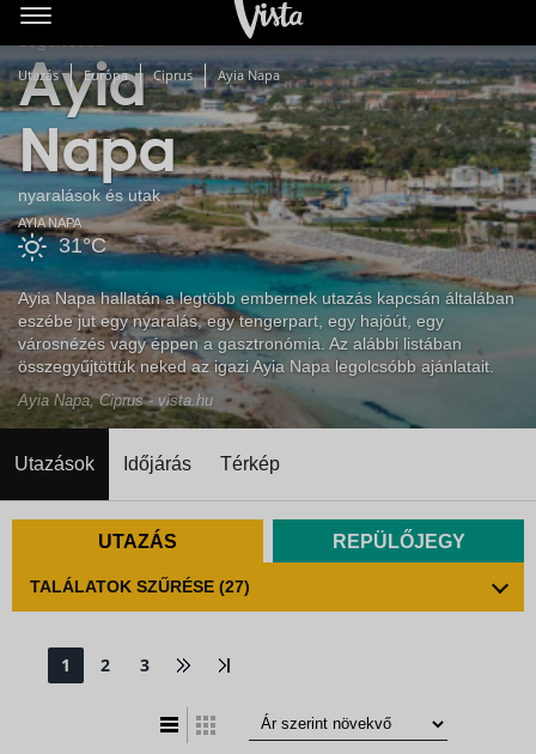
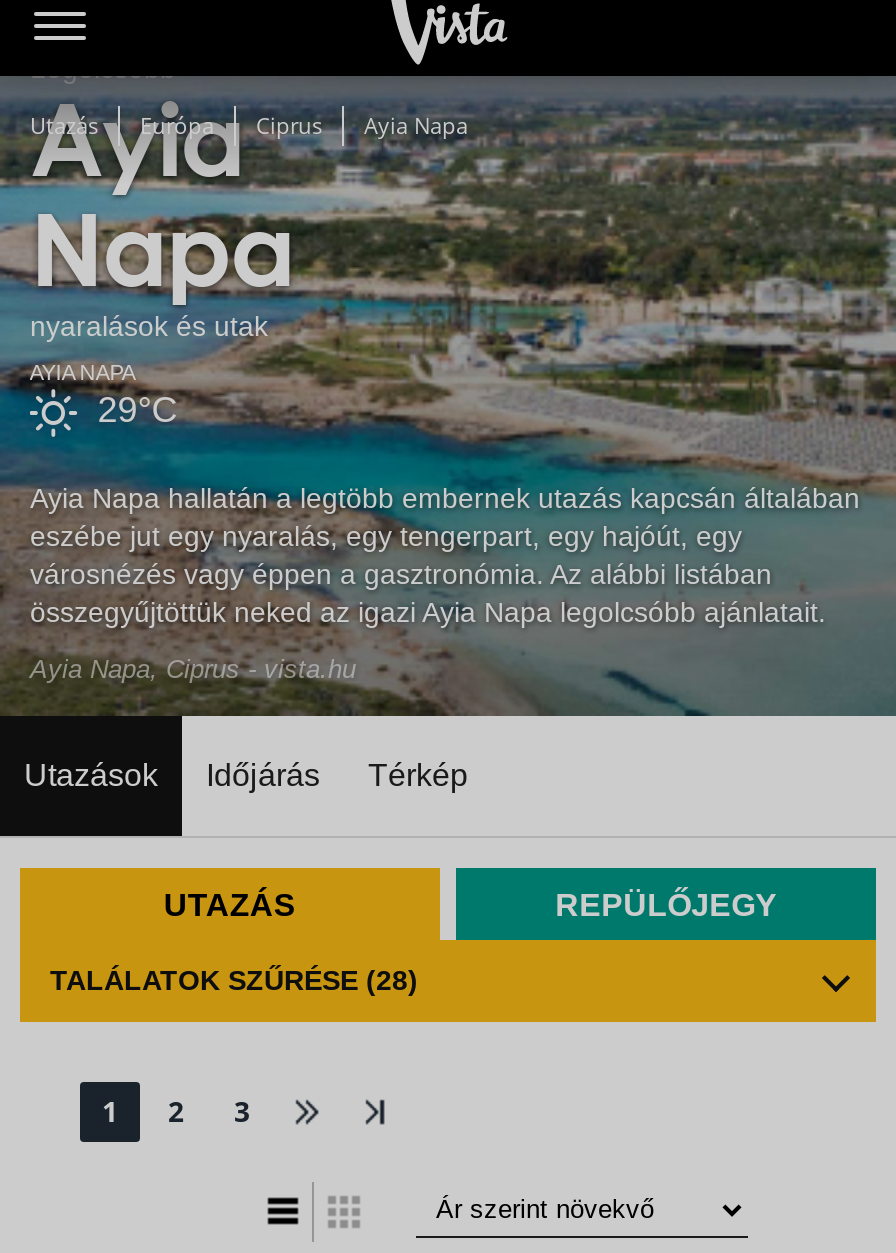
- 31°C
+ 29°C

- TALÁLATOK SZŰRÉSE (27)
+ TALÁLATOK SZŰRÉSE (28)
